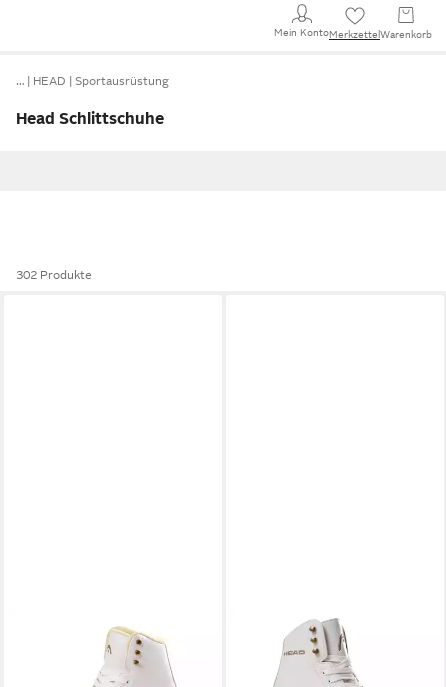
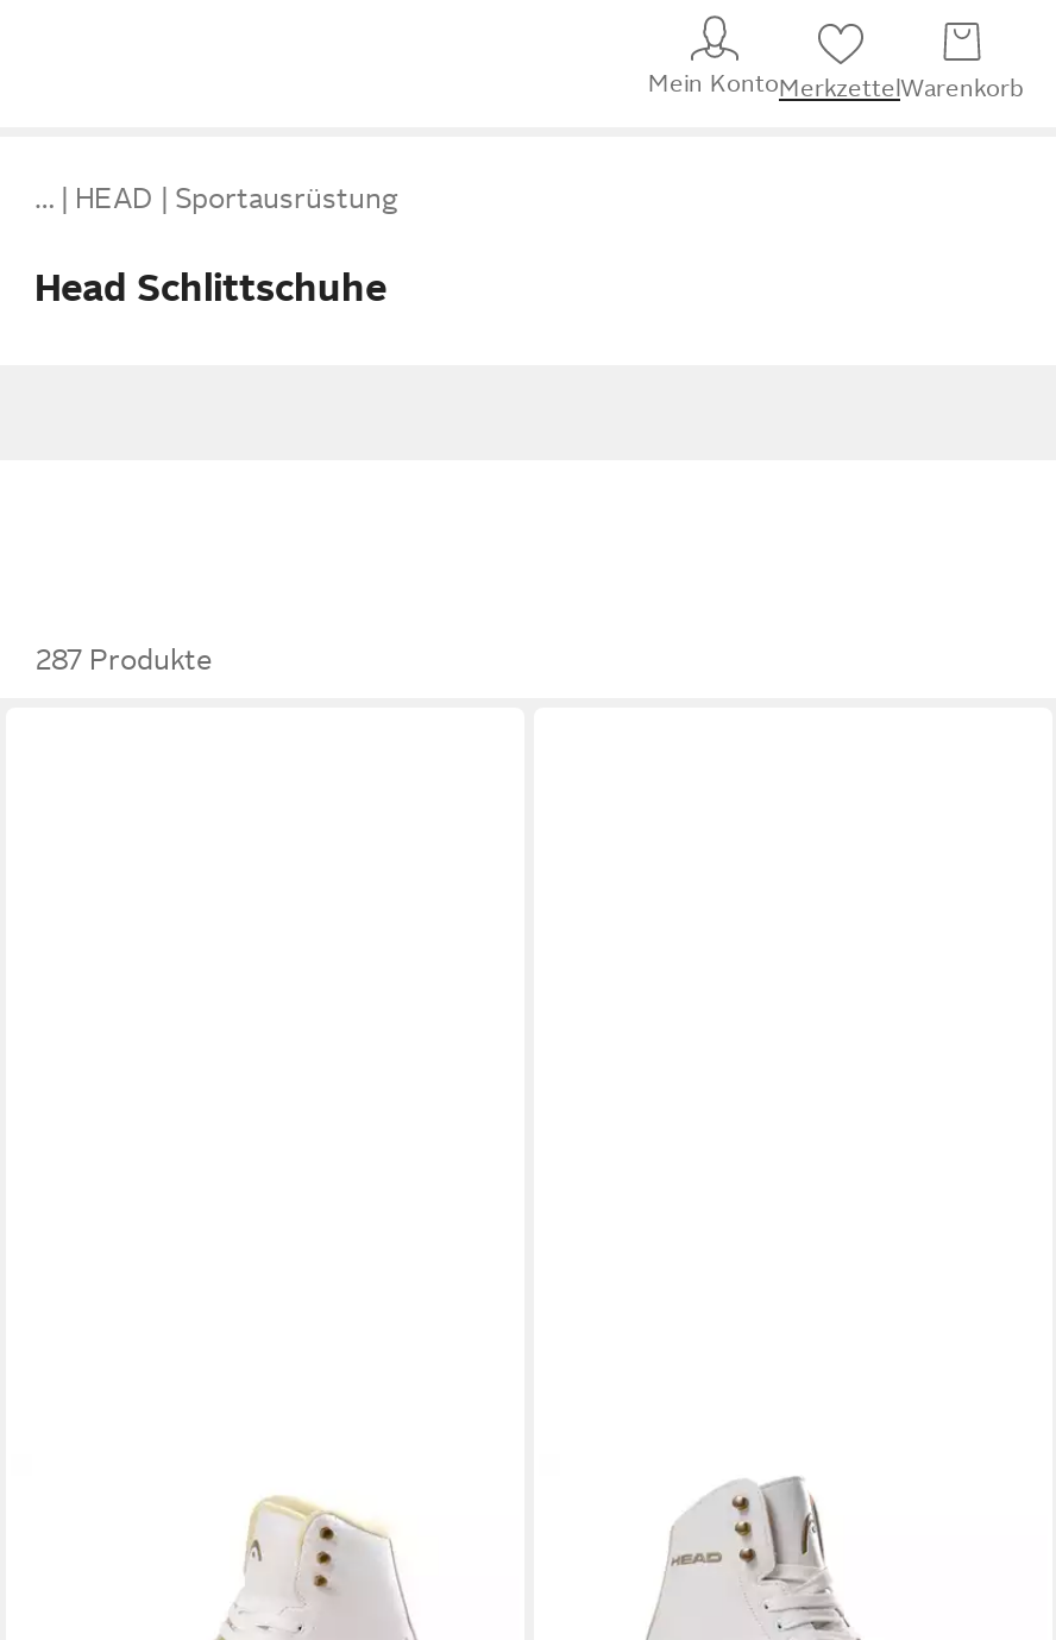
- 302 Produkte
+ 287 Produkte
